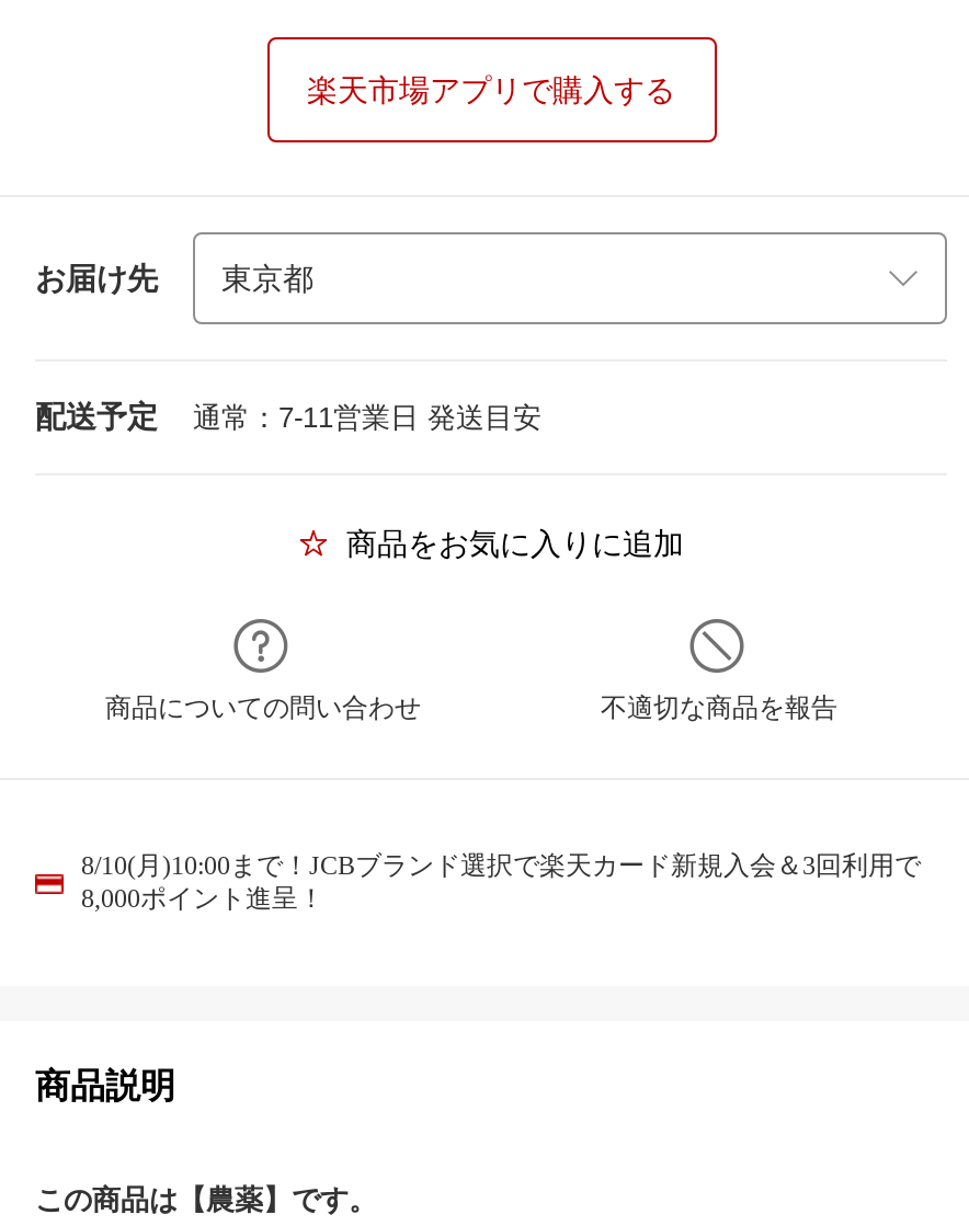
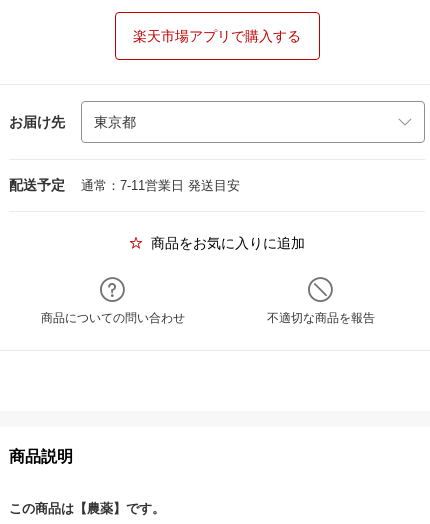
- 8/10(月)10:00まで！JCBブランド選択で楽天カード新規入会＆3回利用で
- 8,000ポイント進呈！
